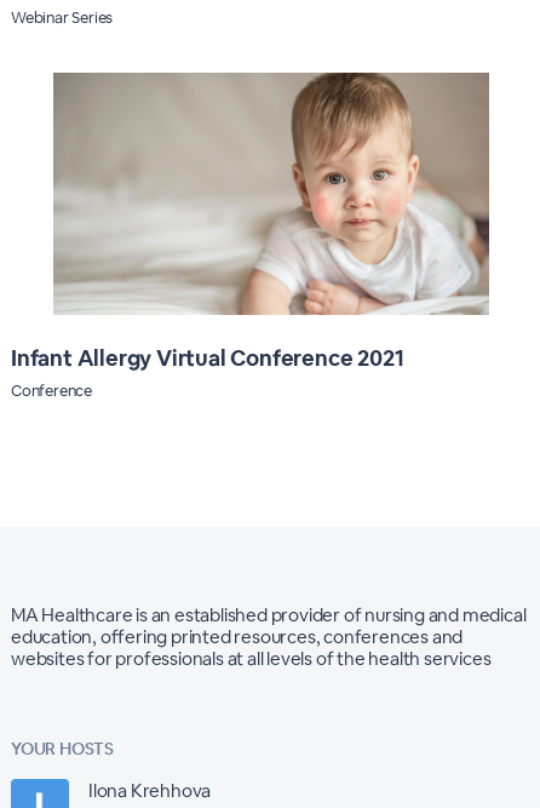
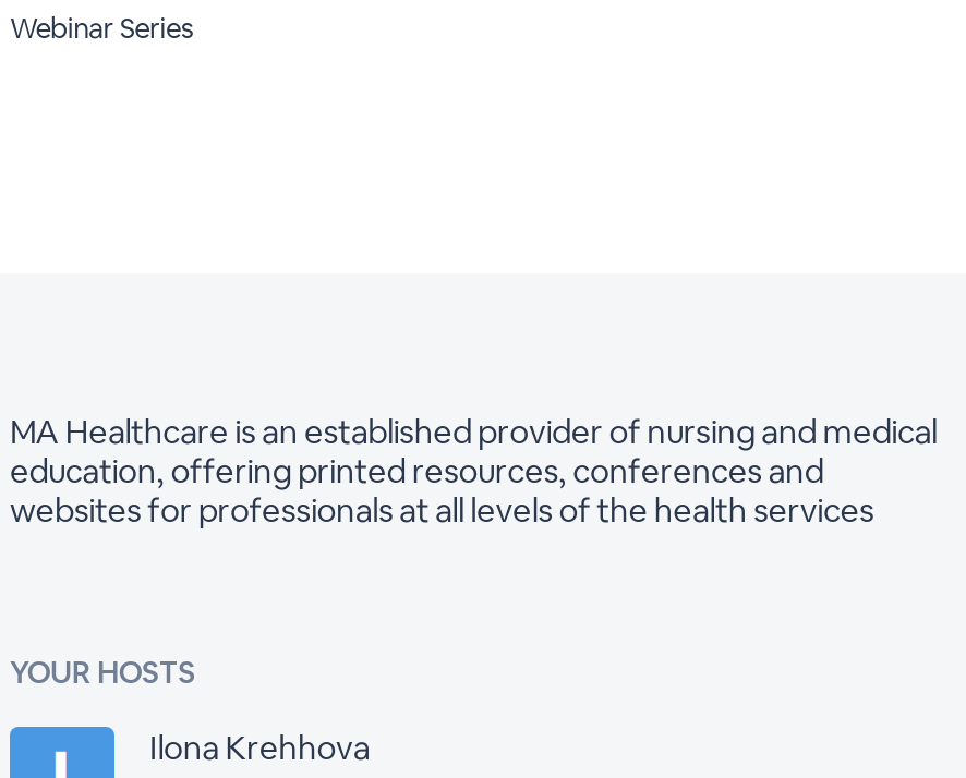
- [image]
- Infant Allergy Virtual Conference 2021
- Conference
